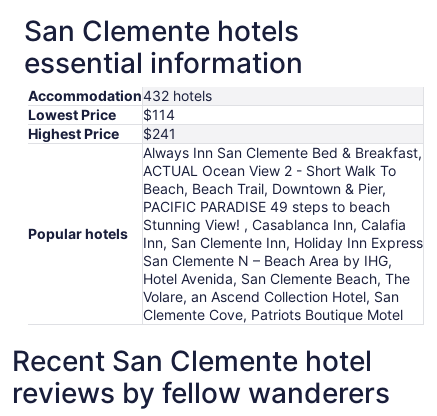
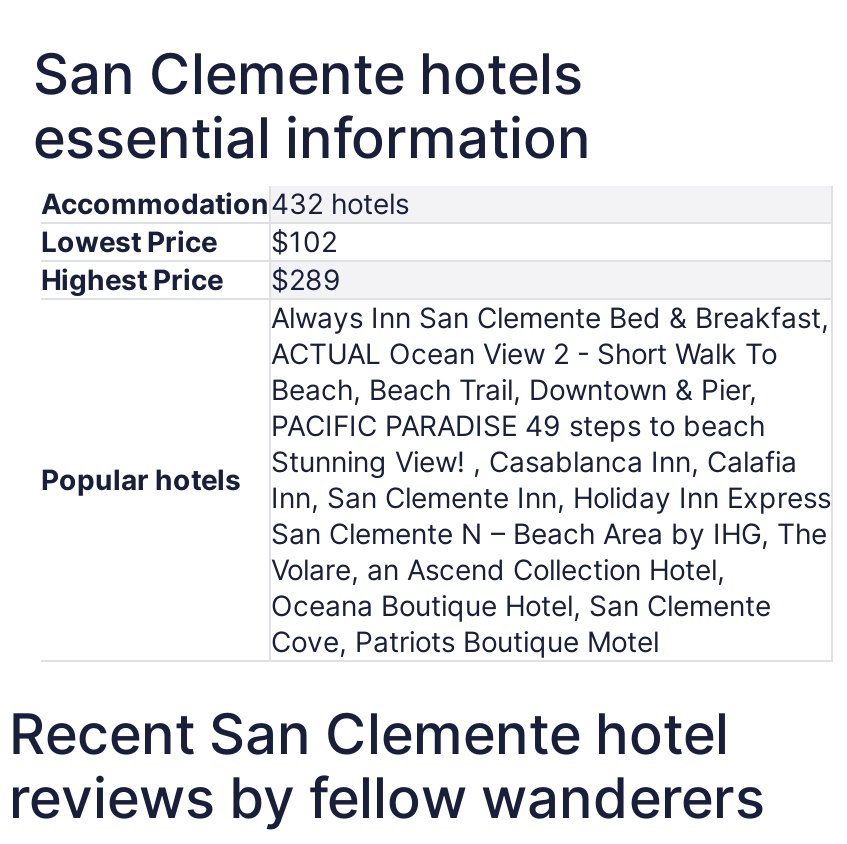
- Lowest Price $114
+ Lowest Price $102

- Highest Price $241
+ Highest Price $289

- San Clemente N – Beach Area by IHG,
- Hotel Avenida, San Clemente Beach, The
- Volare, an Ascend Collection Hotel, San
- Clemente Cove, Patriots Boutique Motel
+ San Clemente N – Beach Area by IHG, The
+ Volare, an Ascend Collection Hotel,
+ Oceana Boutique Hotel, San Clemente
+ Cove, Patriots Boutique Motel
